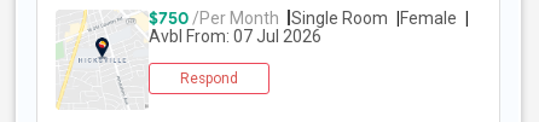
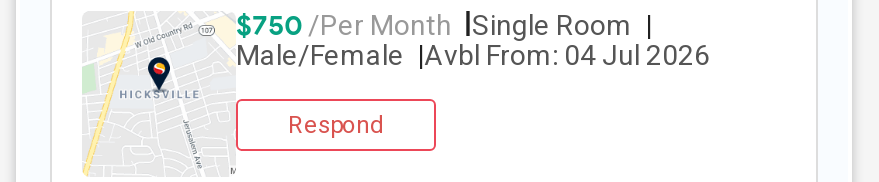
- Female
- Avbl From: 07 Jul 2026
+ Male/Female
+ Avbl From: 04 Jul 2026
